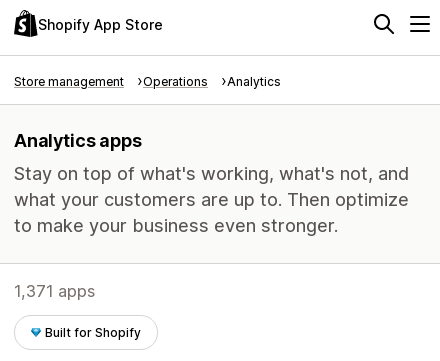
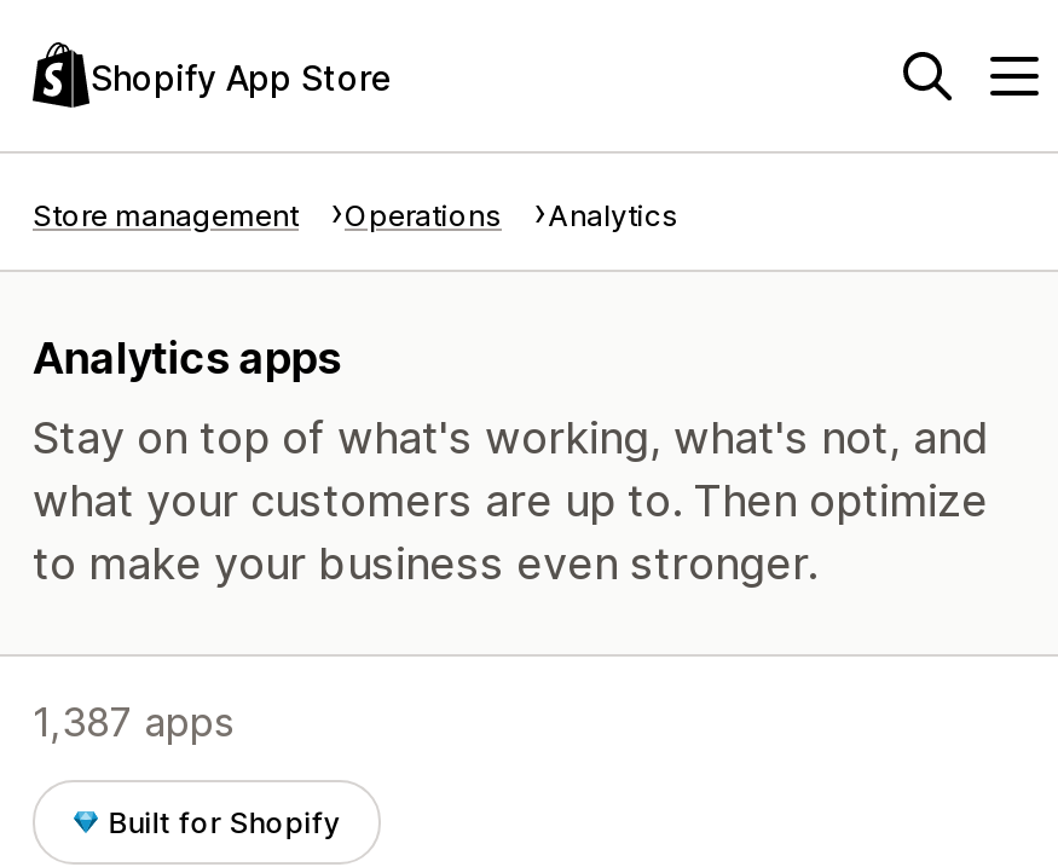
- 1,371 apps
+ 1,387 apps
